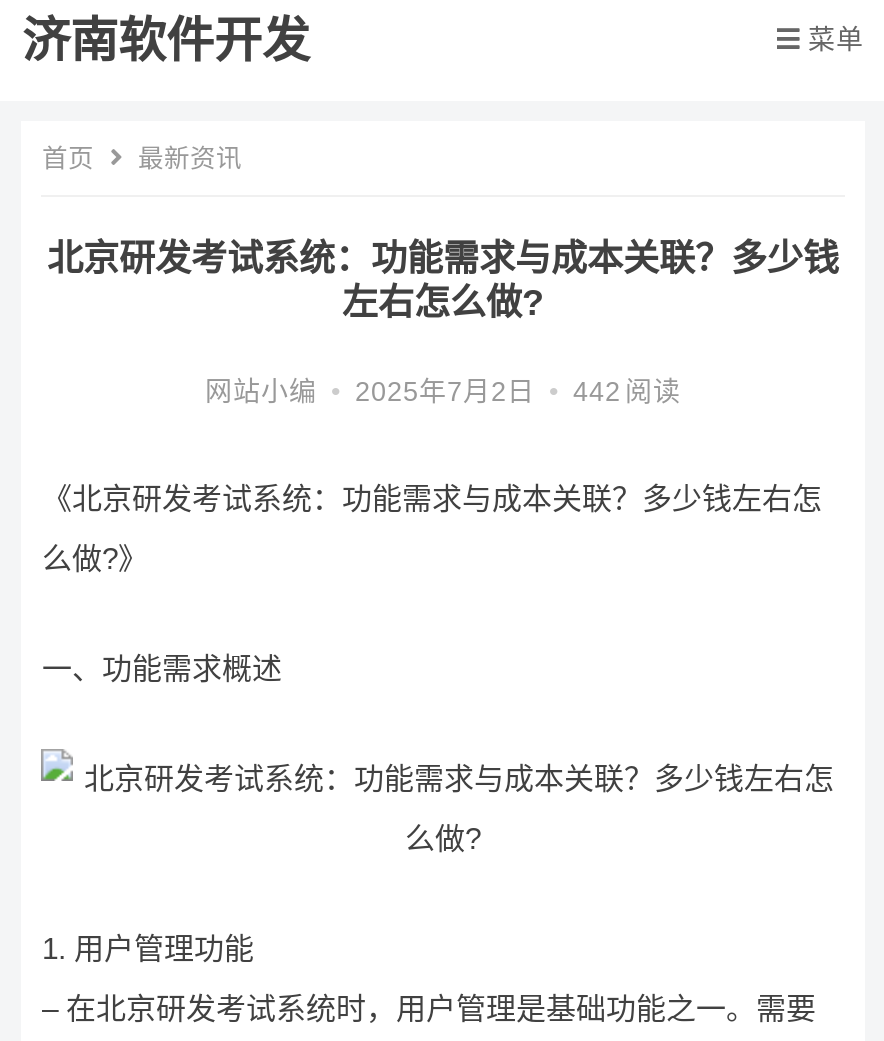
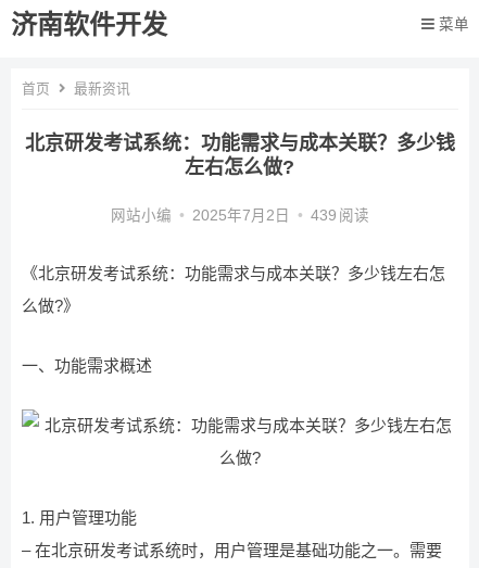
- 网站小编 • 2025年7月2日 • 442 阅读
+ 网站小编 • 2025年7月2日 • 439 阅读
